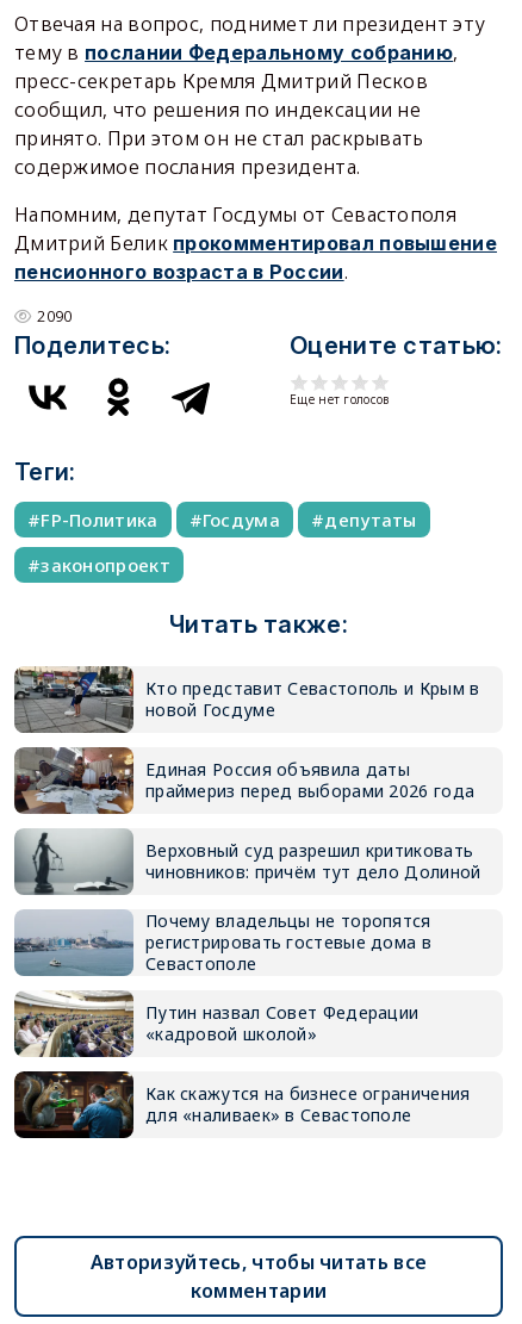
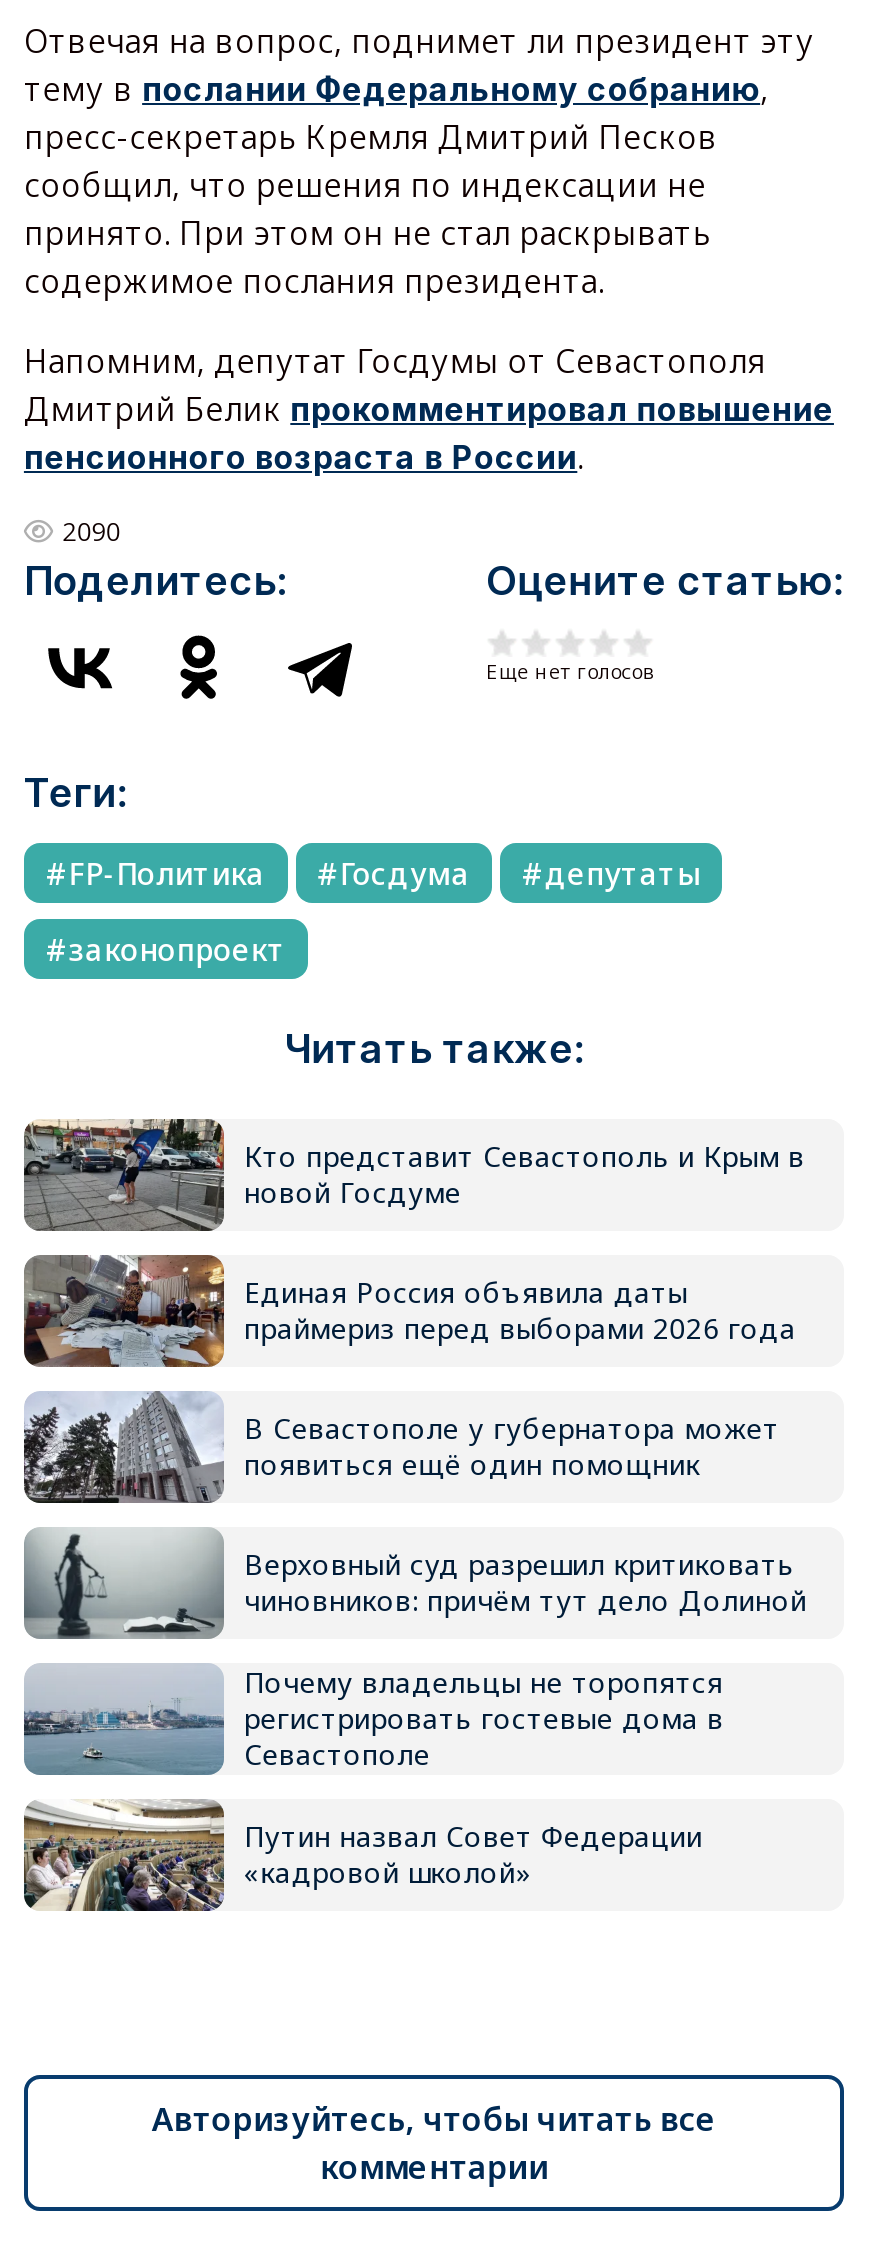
+ [image]
+ В Севастополе у губернатора может
+ появиться ещё один помощник

moved down: [image] | Верховный суд разрешил критиковать | чиновников: причём тут дело Долиной | Почему владельцы не торопятся | регистрировать гостевые дома в | Севастополе | Путин назвал Совет Федерации | «кадровой школой»

- [image]
- Как скажутся на бизнесе ограничения
- для «наливаек» в Севастополе
